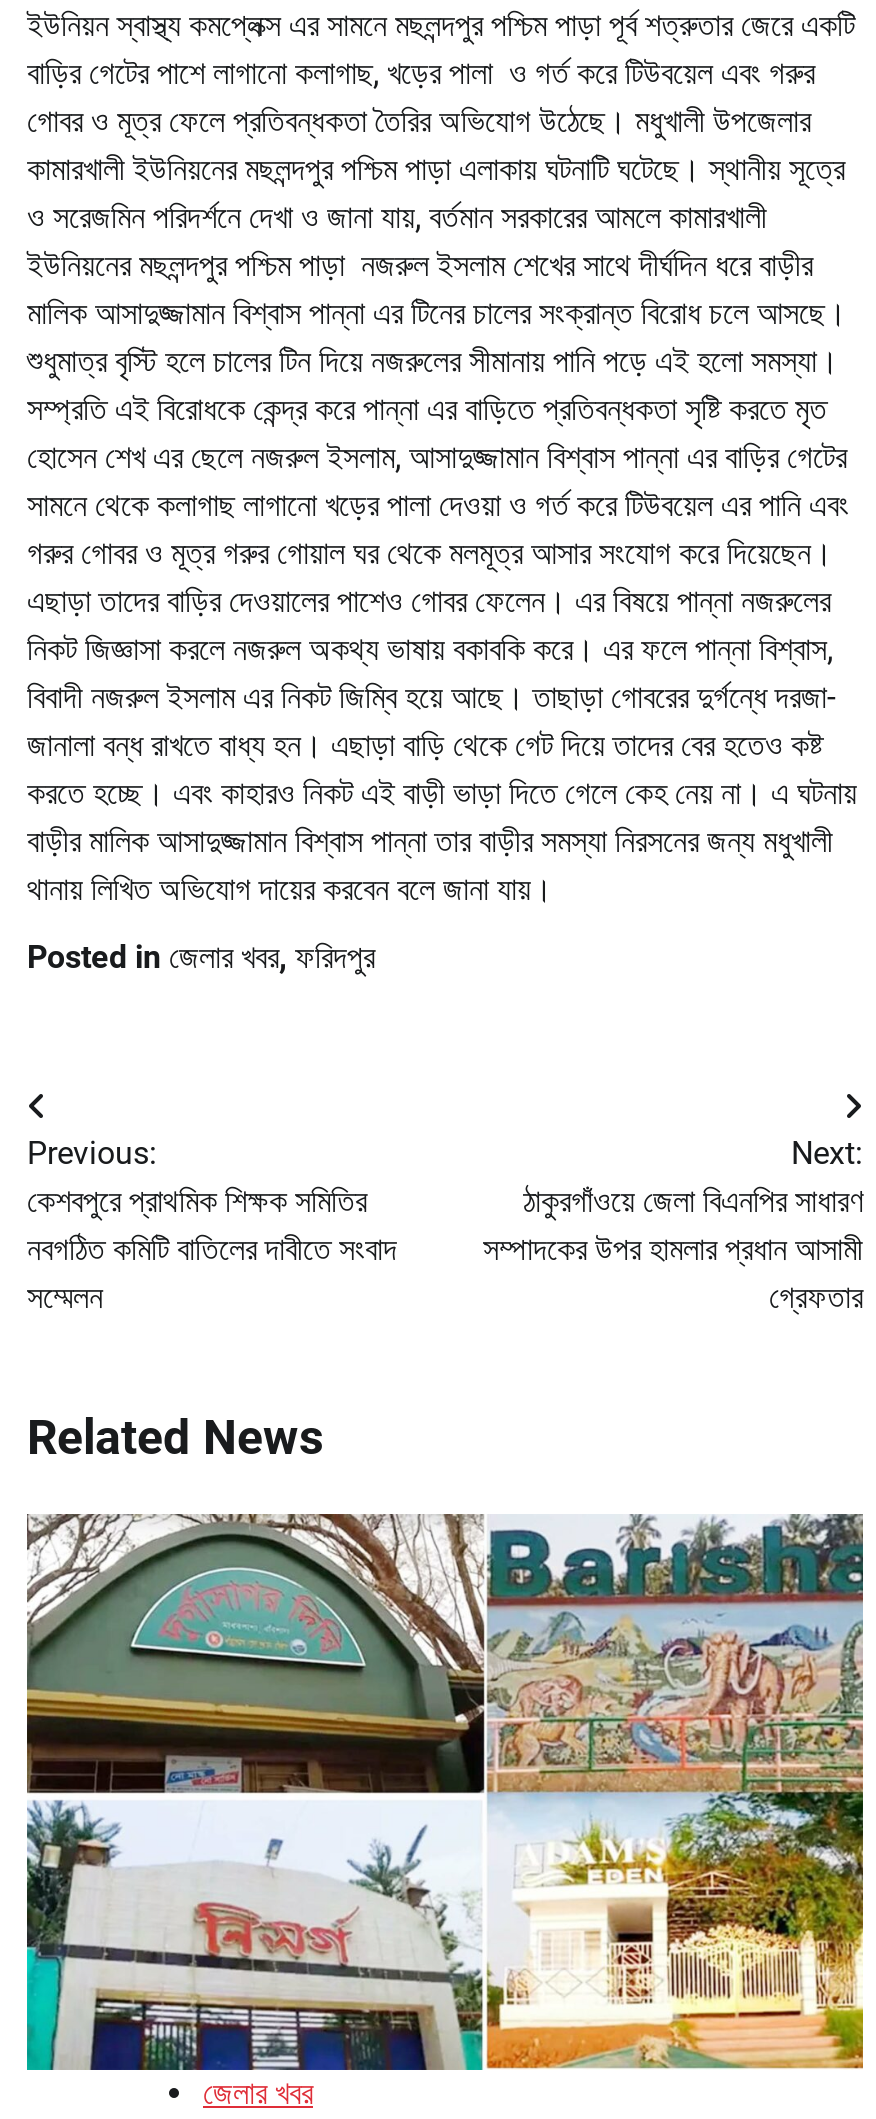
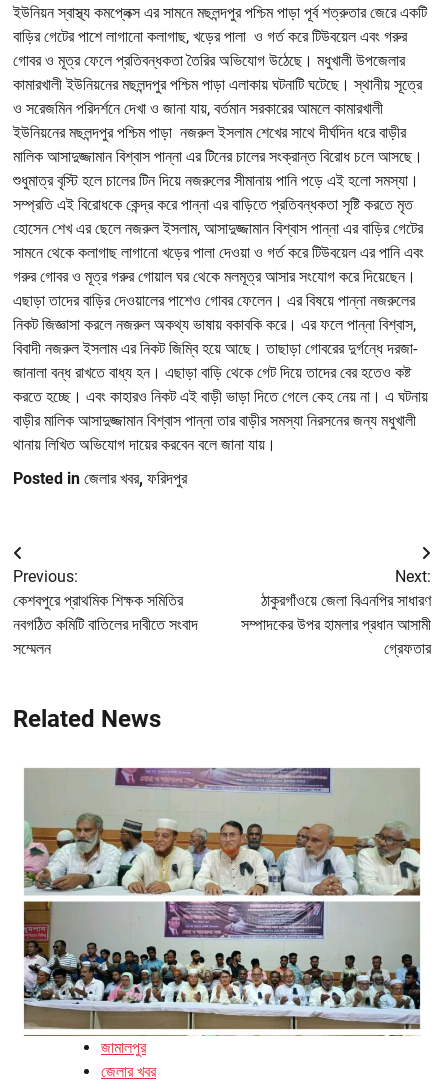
+ জামালপুর

- [image]
+ [image]
